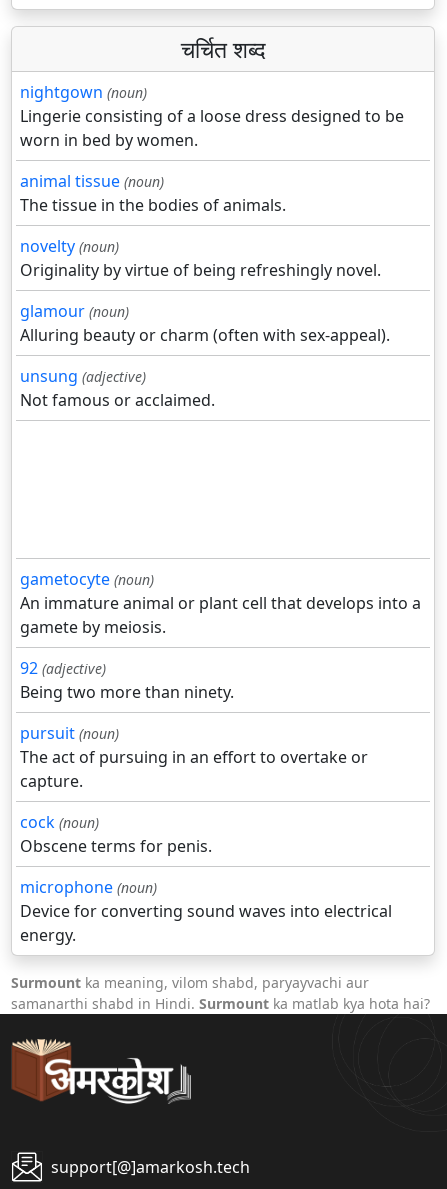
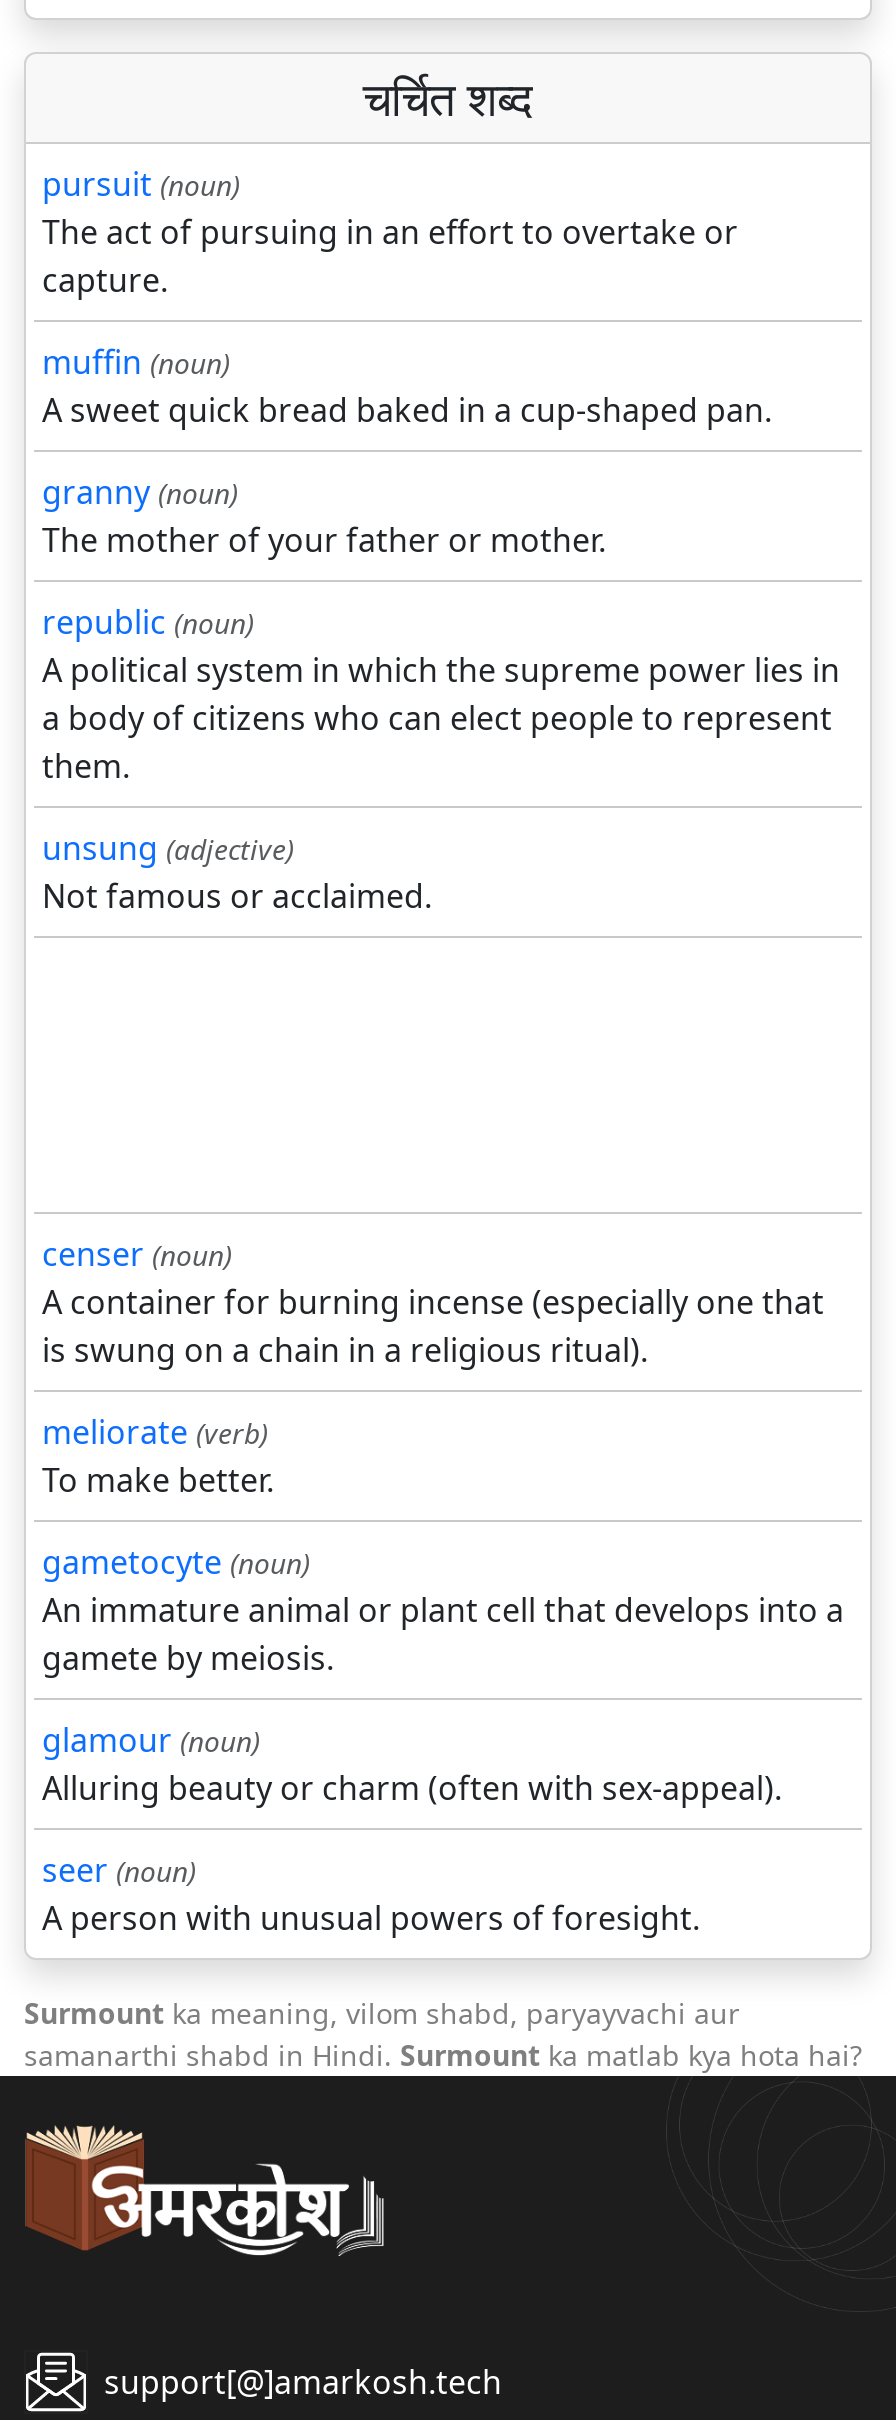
+ republic (noun)
+ A political system in which the supreme power lies in
+ a body of citizens who can elect people to represent
+ them.

- nightgown (noun)
- Lingerie consisting of a loose dress designed to be
- worn in bed by women.

- animal tissue (noun)
- The tissue in the bodies of animals.
+ muffin (noun)
+ A sweet quick bread baked in a cup-shaped pan.

- novelty (noun)
- Originality by virtue of being refreshingly novel.
+ granny (noun)
+ The mother of your father or mother.

moved down: glamour (noun) | Alluring beauty or charm (often with sex-appeal).

moved down: unsung (adjective) | Not famous or acclaimed.

+ censer (noun)
+ A container for burning incense (especially one that
+ is swung on a chain in a religious ritual).
+ meliorate (verb)
+ To make better.

moved down: gametocyte (noun) | An immature animal or plant cell that develops into a | gamete by meiosis.

- 92 (adjective)
- Being two more than ninety.
- cock (noun)
- Obscene terms for penis.
- microphone (noun)
- Device for converting sound waves into electrical
- energy.
+ seer (noun)
+ A person with unusual powers of foresight.

moved up: pursuit (noun) | The act of pursuing in an effort to overtake or | capture.
